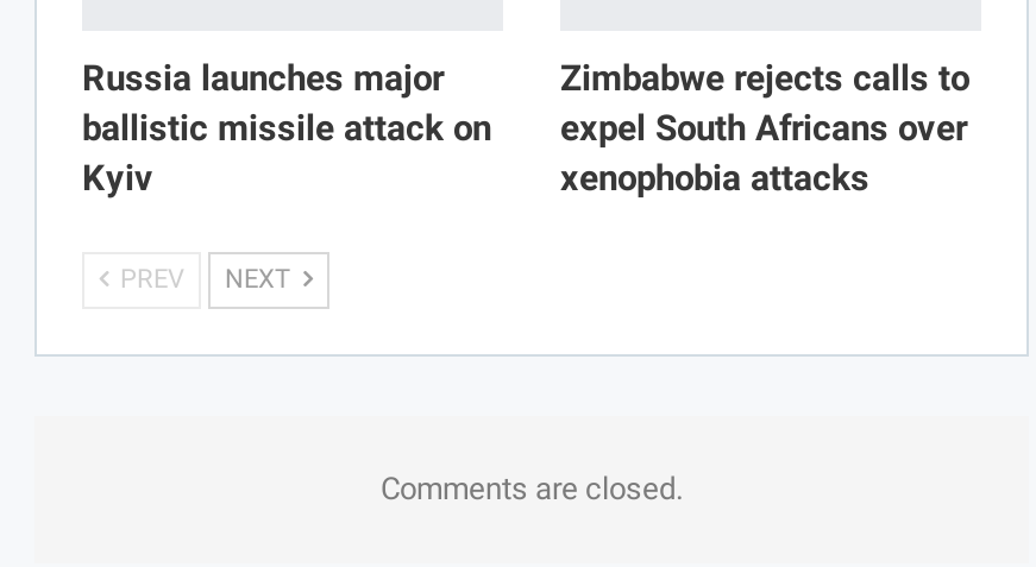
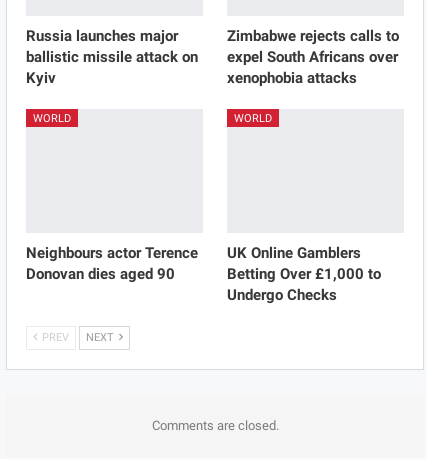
+ Neighbours actor Terence
+ Donovan dies aged 90

+ WORLD

+ UK Online Gamblers
+ Betting Over £1,000 to
+ Undergo Checks

+ WORLD
